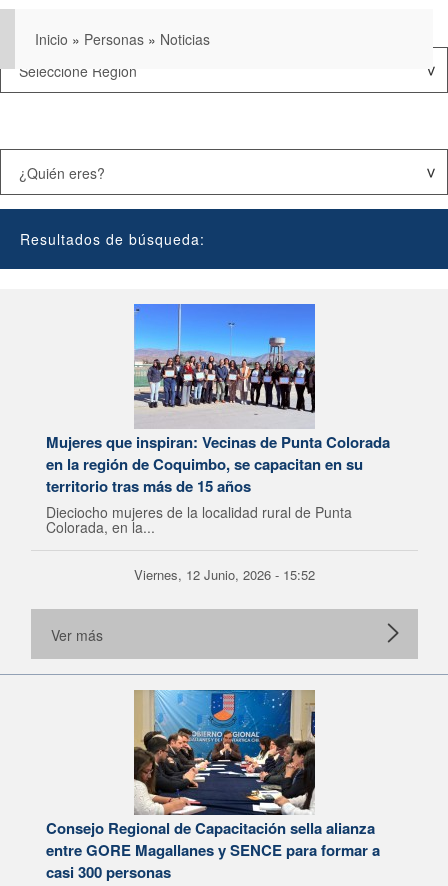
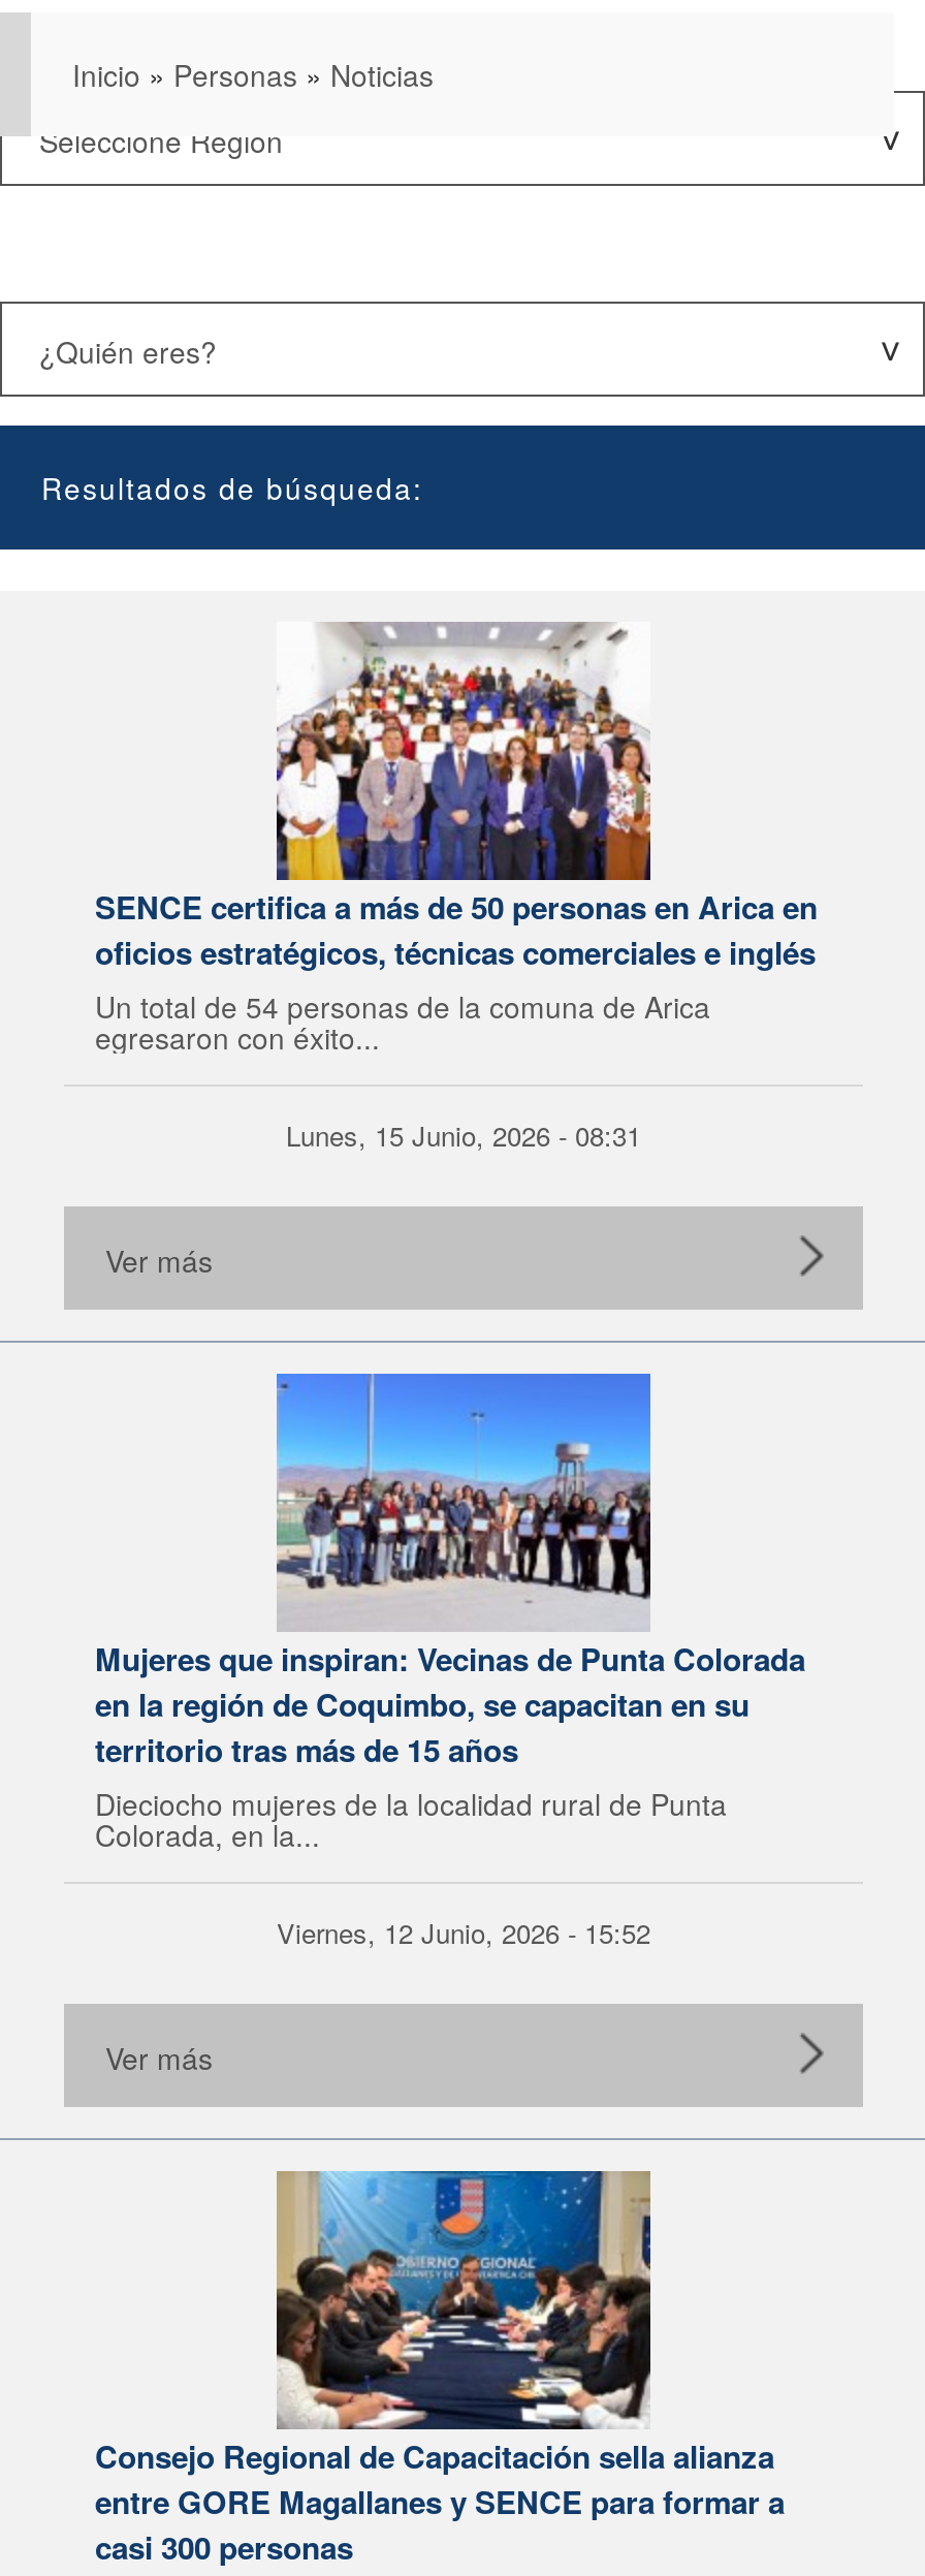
+ [image]
+ SENCE certifica a más de 50 personas en Arica en
+ oficios estratégicos, técnicas comerciales e inglés
+ Un total de 54 personas de la comuna de Arica
+ egresaron con éxito...
+ Lunes, 15 Junio, 2026 - 08:31
+ Ver más
